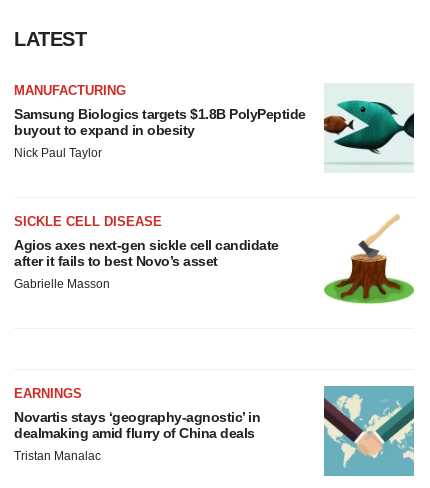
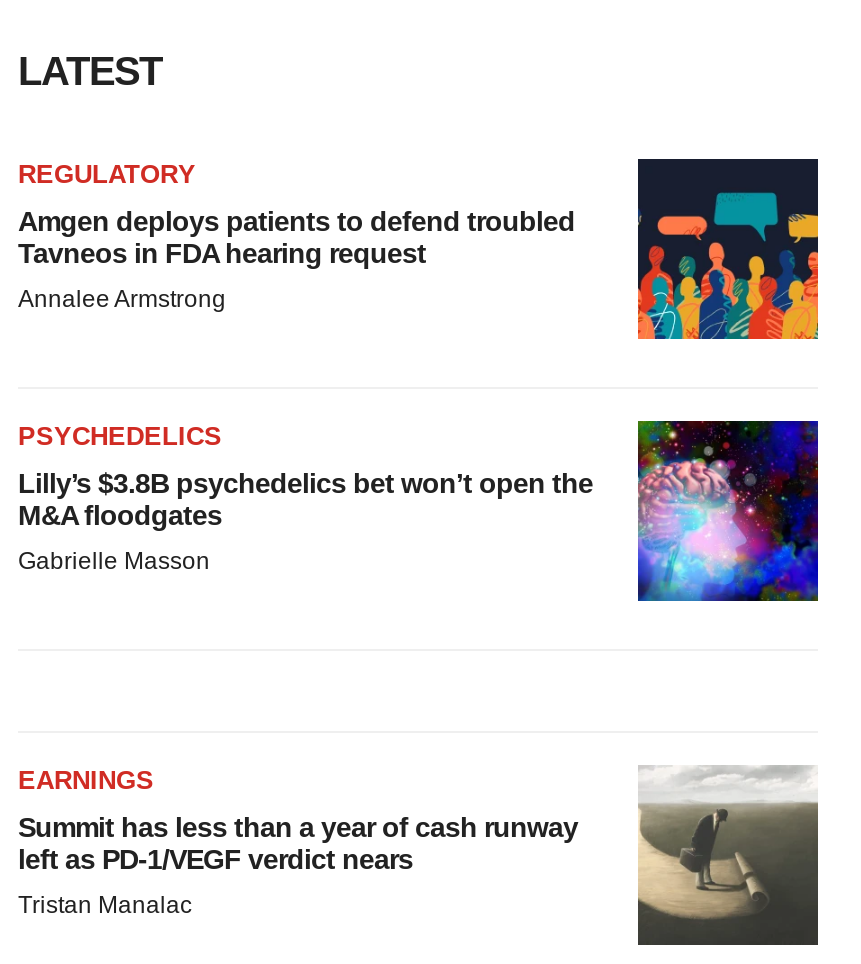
- MANUFACTURING
+ REGULATORY

- [image]
- Samsung Biologics targets $1.8B PolyPeptide
- buyout to expand in obesity
+ [image]
+ Amgen deploys patients to defend troubled
+ Tavneos in FDA hearing request

- Nick Paul Taylor
+ Annalee Armstrong

- SICKLE CELL DISEASE
+ PSYCHEDELICS

- [image]
+ [image]

- Agios axes next-gen sickle cell candidate
- after it fails to best Novo’s asset
+ Lilly’s $3.8B psychedelics bet won’t open the
+ M&A floodgates

- [image]
+ [image]

- Novartis stays ‘geography-agnostic’ in
- dealmaking amid flurry of China deals
+ Summit has less than a year of cash runway
+ left as PD-1/VEGF verdict nears
